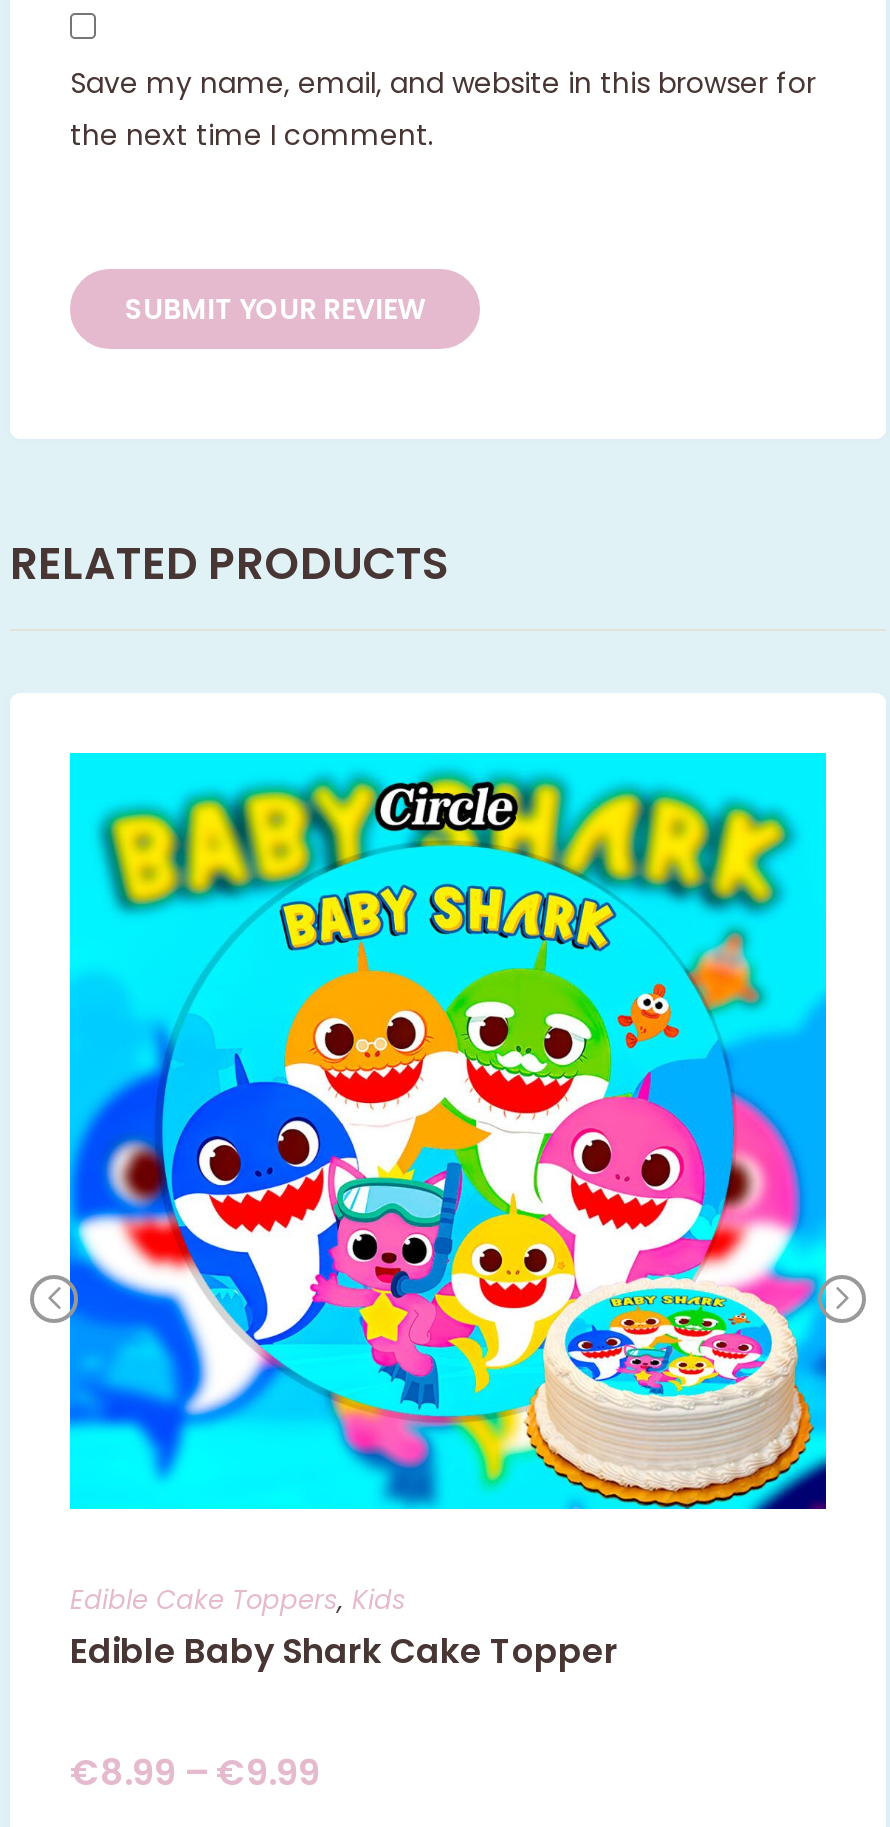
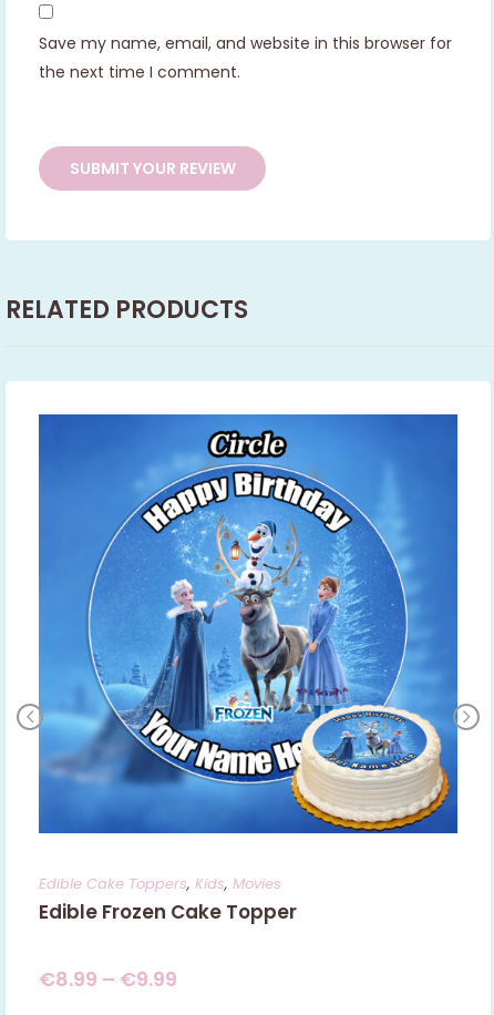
- [image]
- Edible Cake Toppers, Kids
- Edible Baby Shark Cake Topper
+ [image]
+ Edible Cake Toppers, Kids, Movies
+ Edible Frozen Cake Topper
